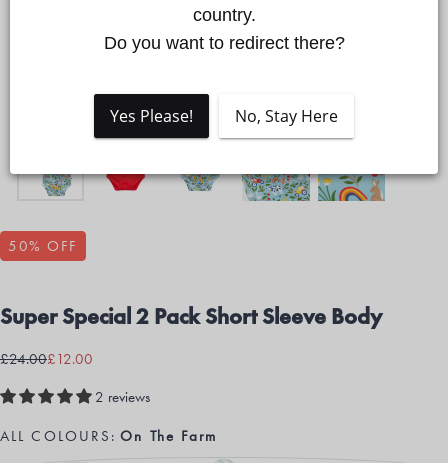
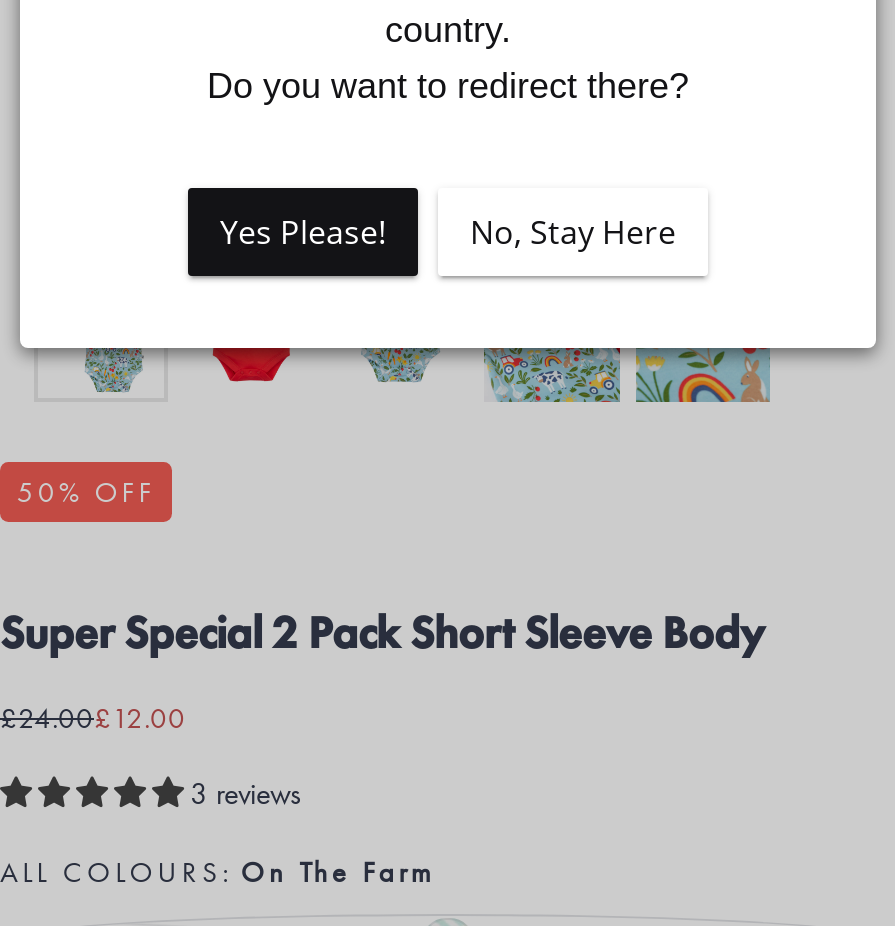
- 2 reviews
+ 3 reviews
